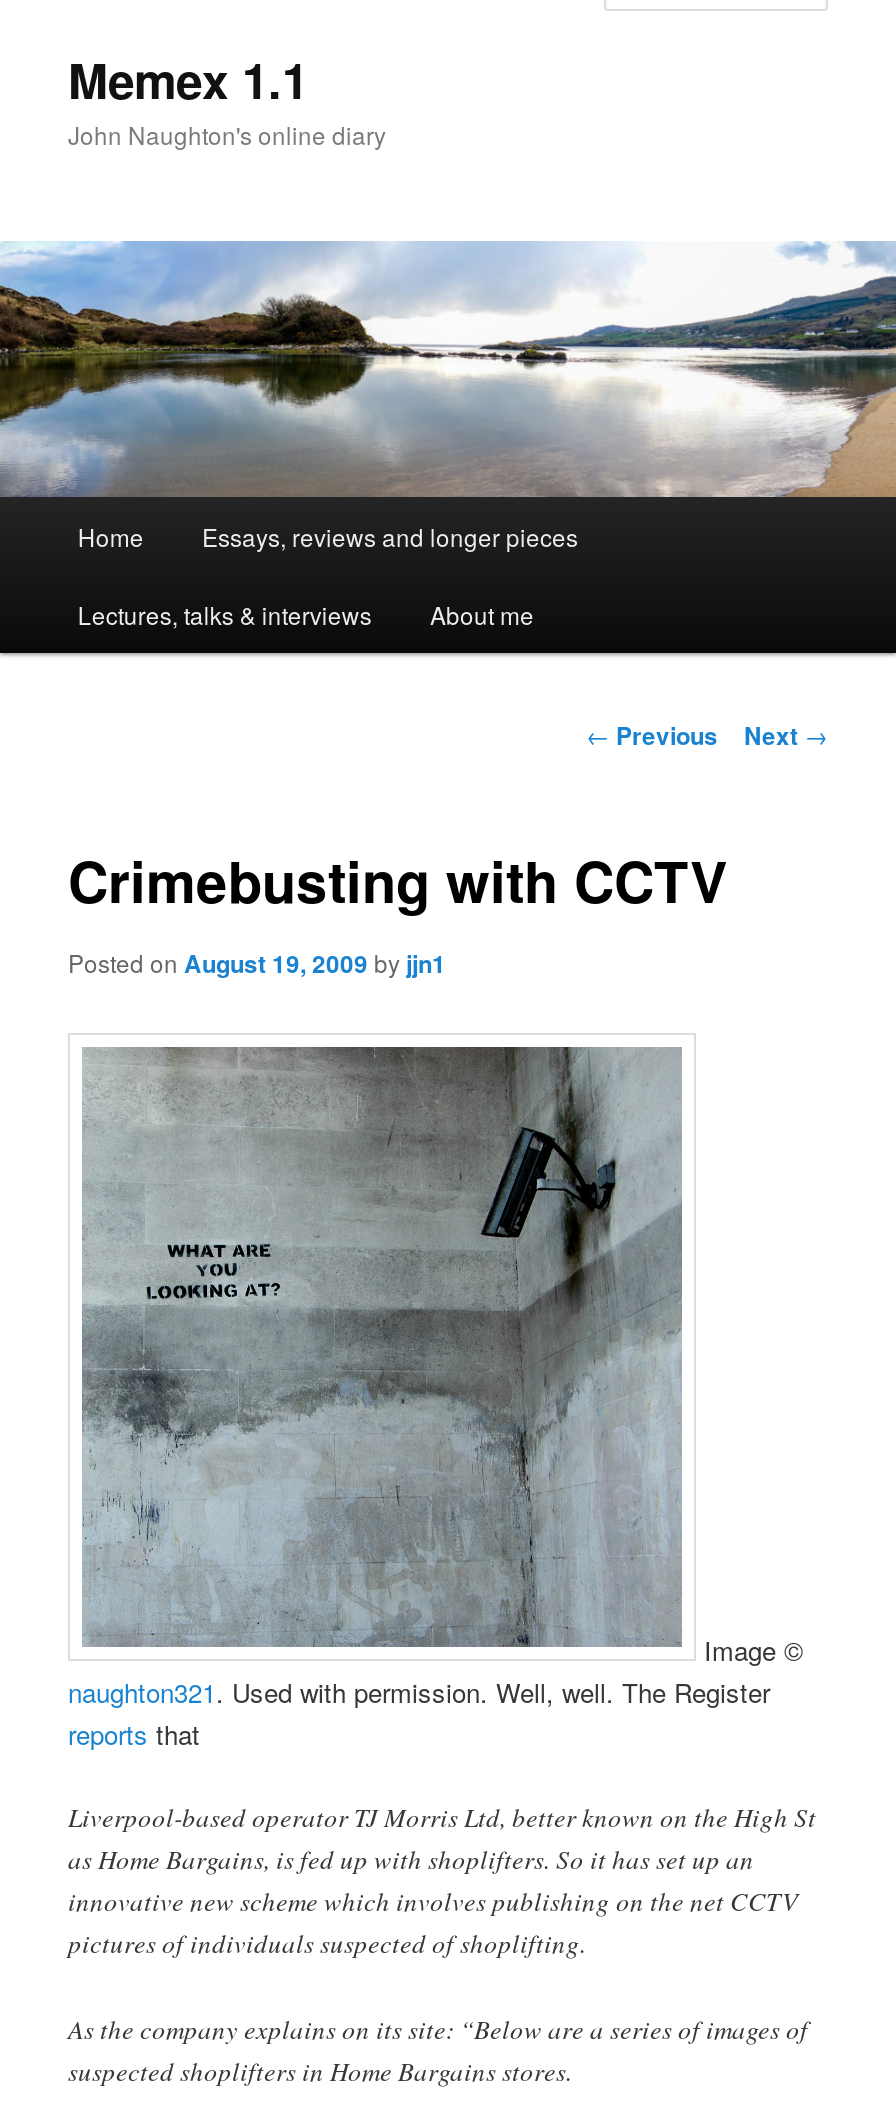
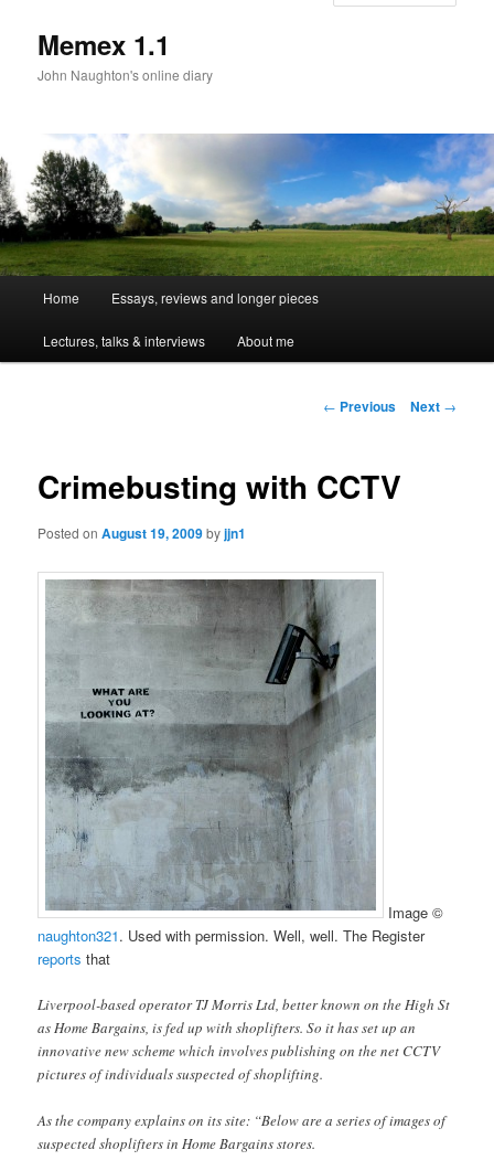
- [image]
+ [image]
